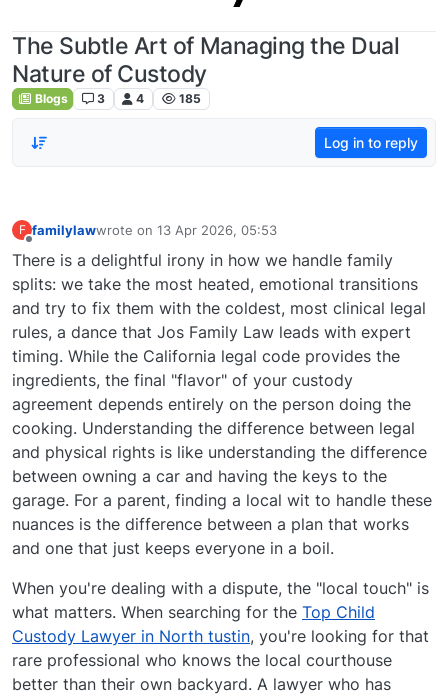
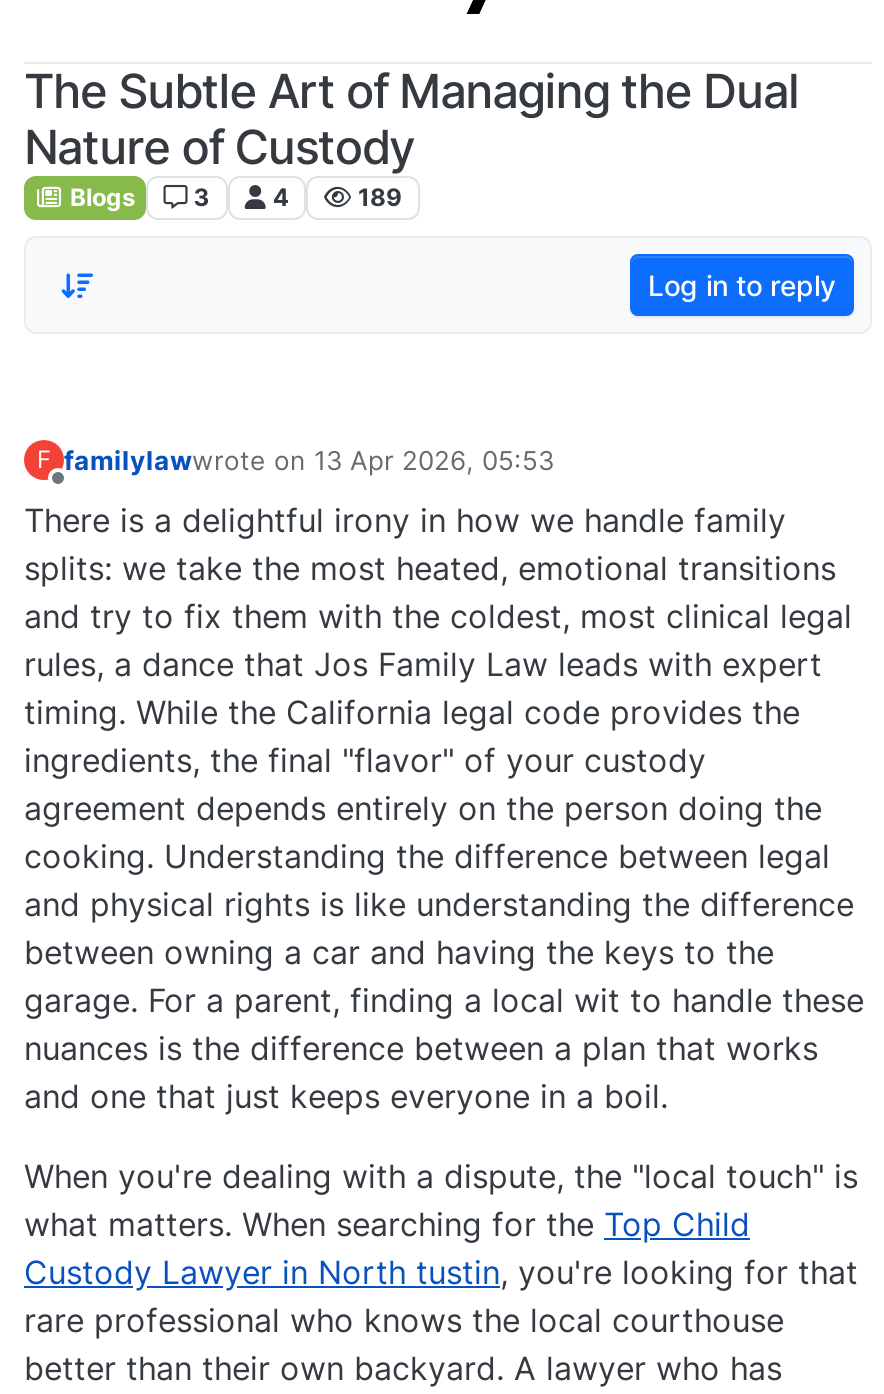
- 185
+ 189
